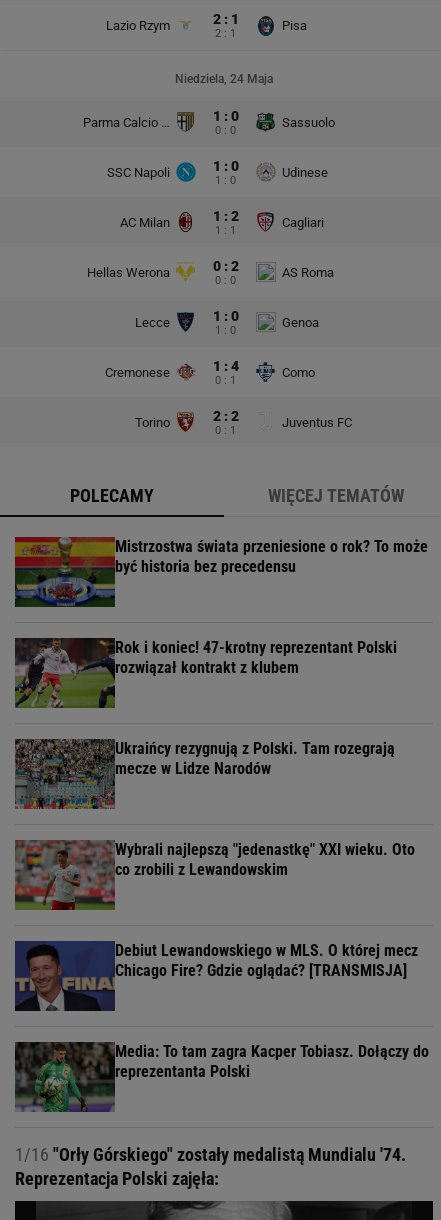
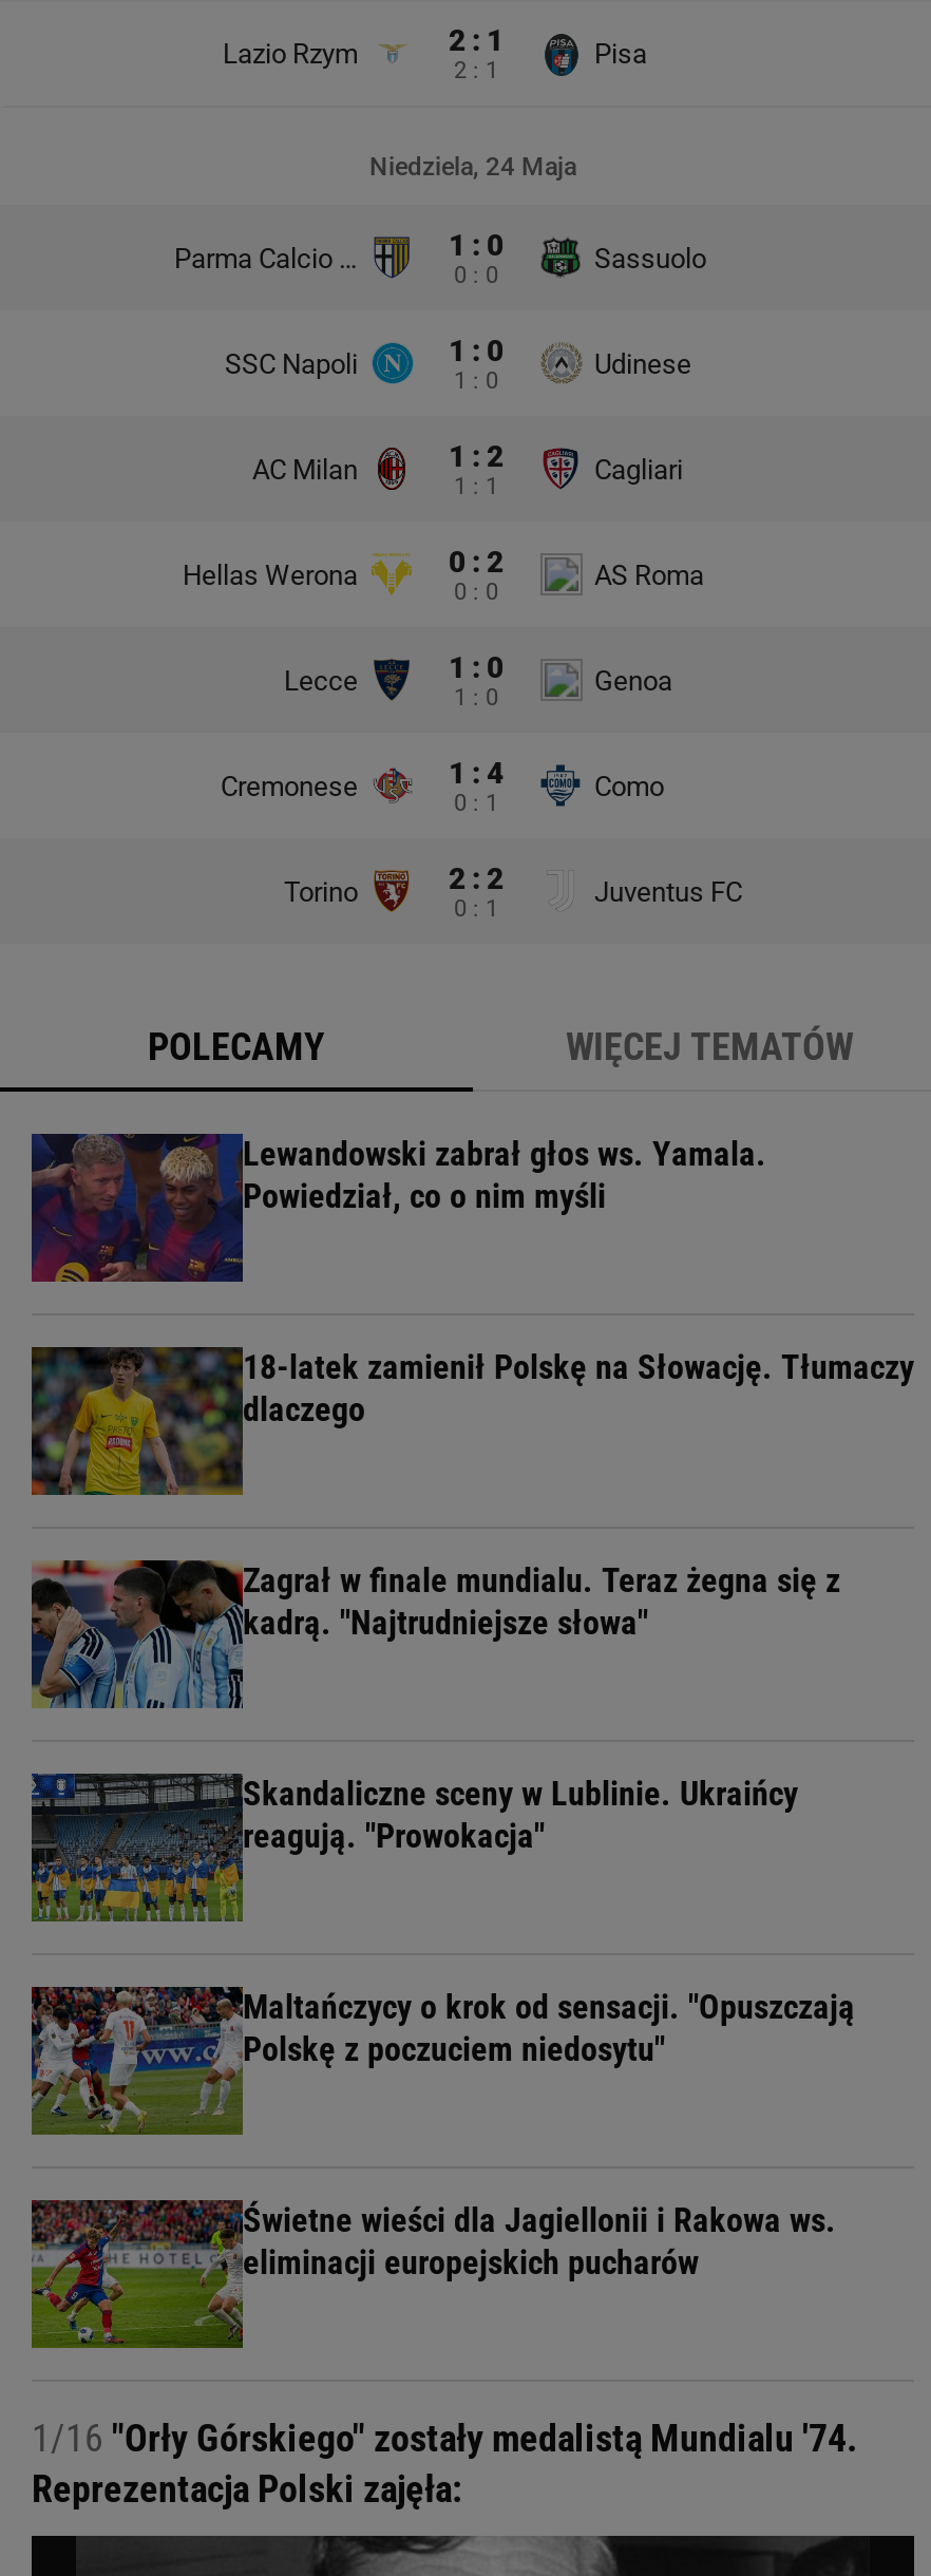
- [image]
- Mistrzostwa świata przeniesione o rok? To może
- być historia bez precedensu
+ [image]
+ Lewandowski zabrał głos ws. Yamala.
+ Powiedział, co o nim myśli

- [image]
- Rok i koniec! 47-krotny reprezentant Polski
- rozwiązał kontrakt z klubem
+ [image]
+ 18-latek zamienił Polskę na Słowację. Tłumaczy
+ dlaczego

- [image]
- Ukraińcy rezygnują z Polski. Tam rozegrają
- mecze w Lidze Narodów
+ [image]
+ Zagrał w finale mundialu. Teraz żegna się z
+ kadrą. "Najtrudniejsze słowa"

- [image]
- Wybrali najlepszą "jedenastkę" XXI wieku. Oto
- co zrobili z Lewandowskim
+ [image]
+ Skandaliczne sceny w Lublinie. Ukraińcy
+ reagują. "Prowokacja"

- [image]
- Debiut Lewandowskiego w MLS. O której mecz
- Chicago Fire? Gdzie oglądać? [TRANSMISJA]
+ [image]
+ Maltańczycy o krok od sensacji. "Opuszczają
+ Polskę z poczuciem niedosytu"

- [image]
- Media: To tam zagra Kacper Tobiasz. Dołączy do
- reprezentanta Polski
+ [image]
+ Świetne wieści dla Jagiellonii i Rakowa ws.
+ eliminacji europejskich pucharów
